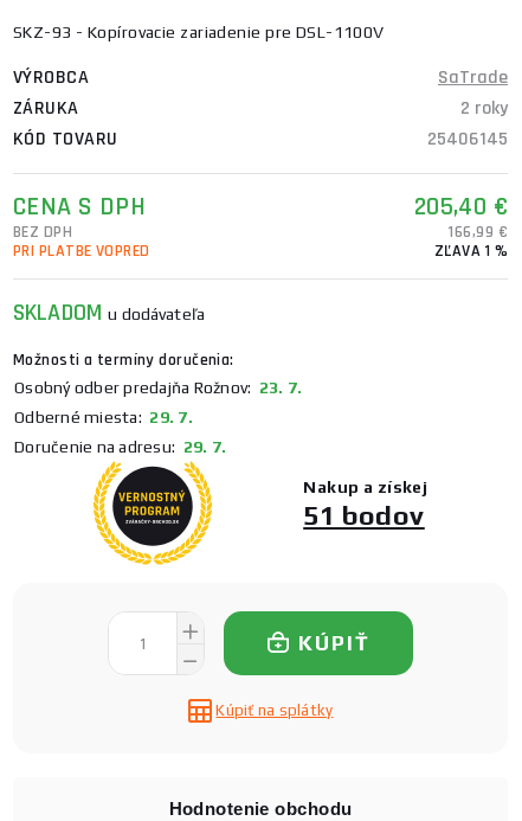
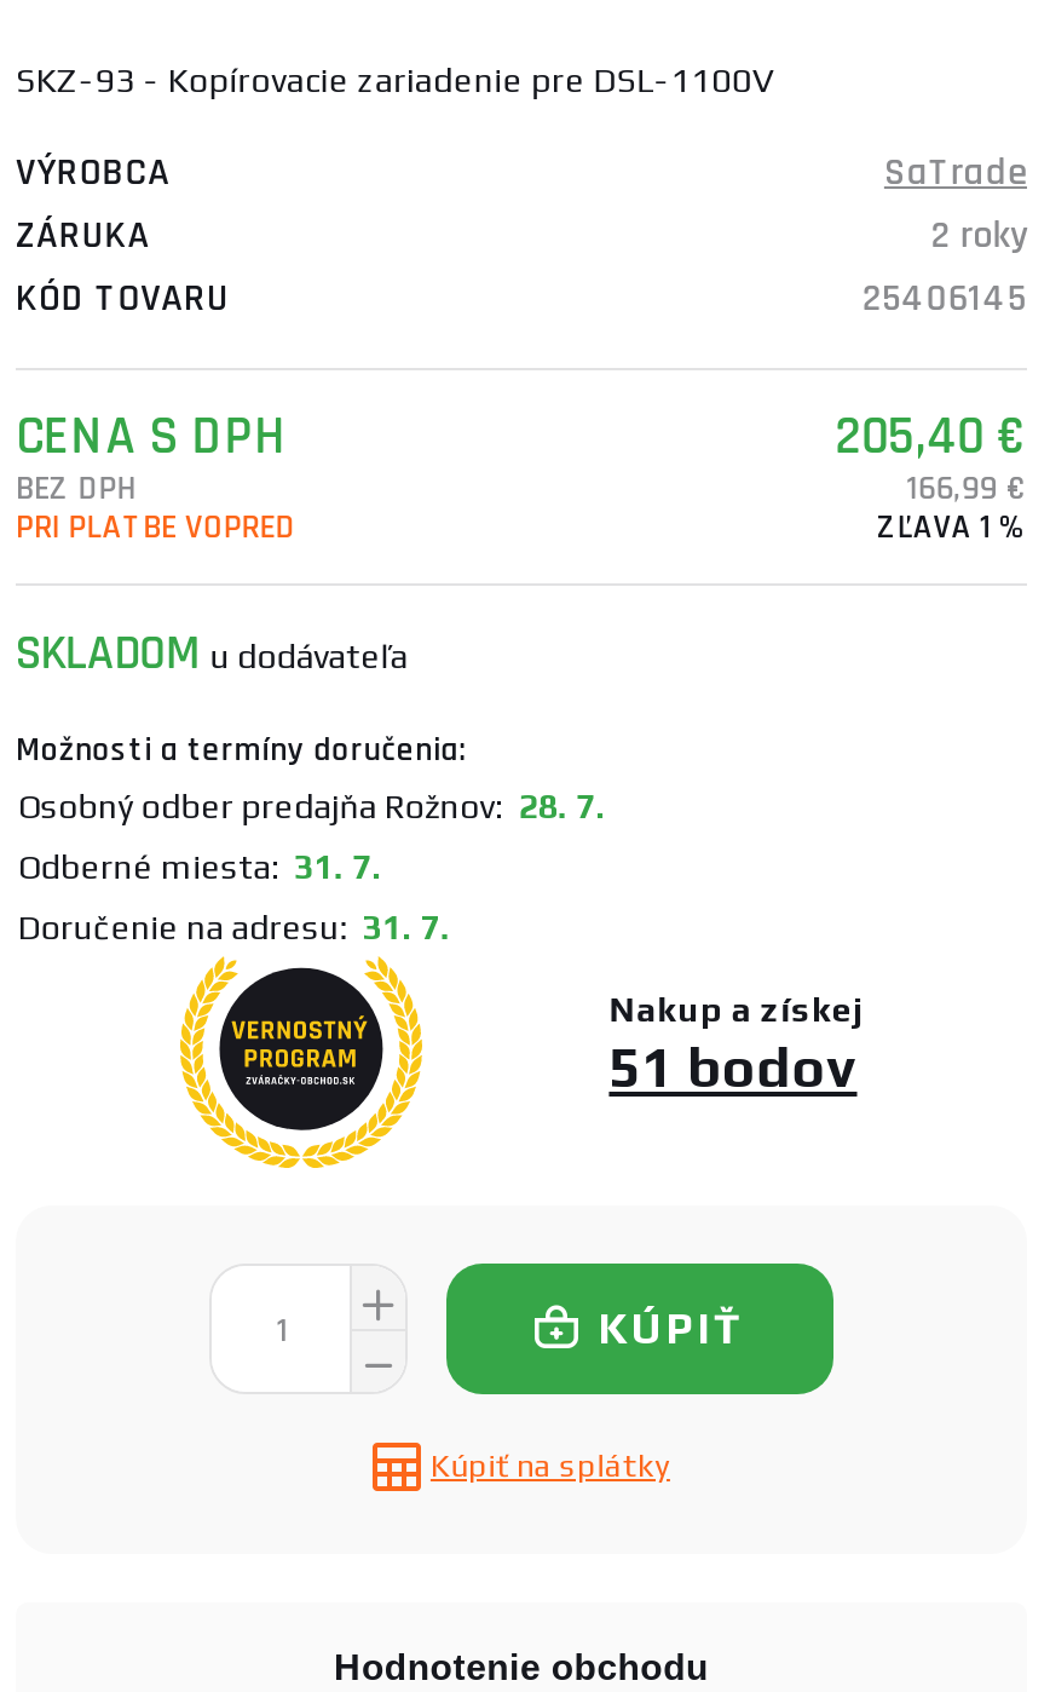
- Osobný odber predajňa Rožnov: 23. 7.
+ Osobný odber predajňa Rožnov: 28. 7.

- Odberné miesta: 29. 7.
+ Odberné miesta: 31. 7.

- Doručenie na adresu: 29. 7.
+ Doručenie na adresu: 31. 7.
